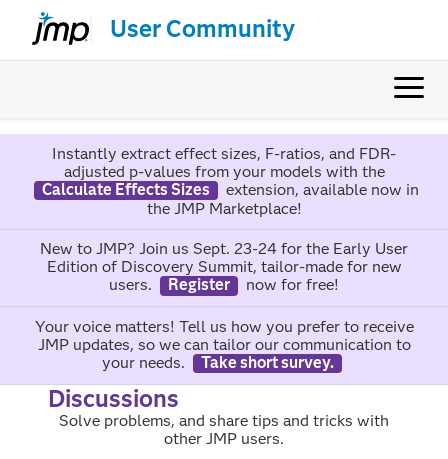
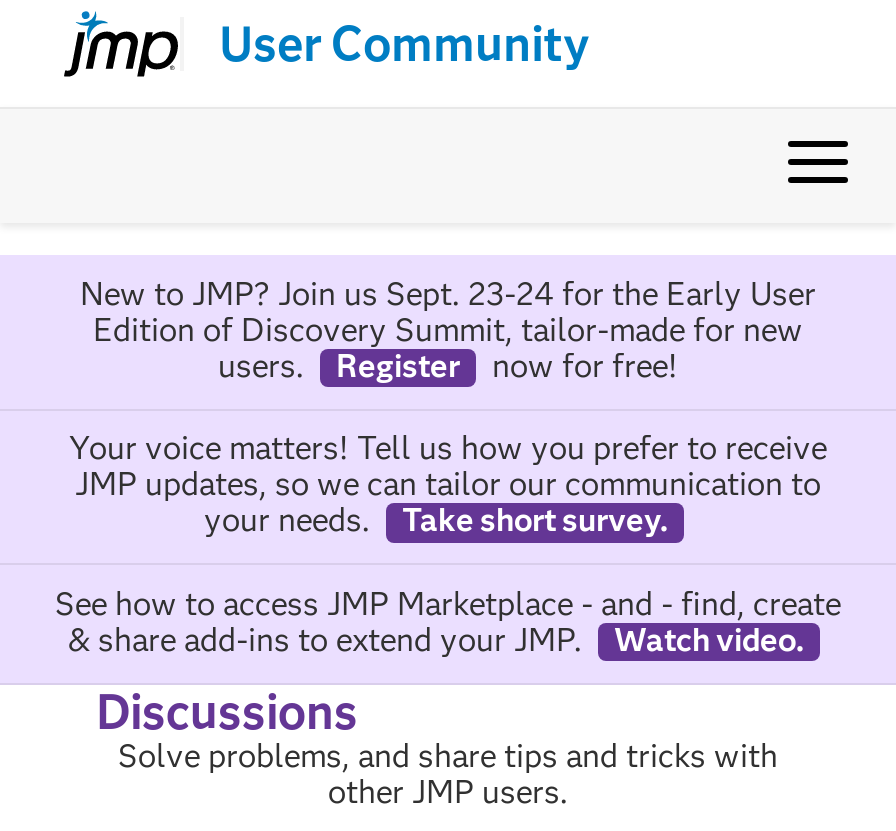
- Instantly extract effect sizes, F-ratios, and FDR-
- adjusted p-values from your models with the
- Calculate Effects Sizes
- extension, available now in
- the JMP Marketplace!

moved up: New to JMP? Join us Sept. 23-24 for the Early User | Edition of Discovery Summit, tailor-made for new | users. | ... | your needs. | Take short survey.

+ See how to access JMP Marketplace - and - find, create
+ & share add-ins to extend your JMP.
+ Watch video.
